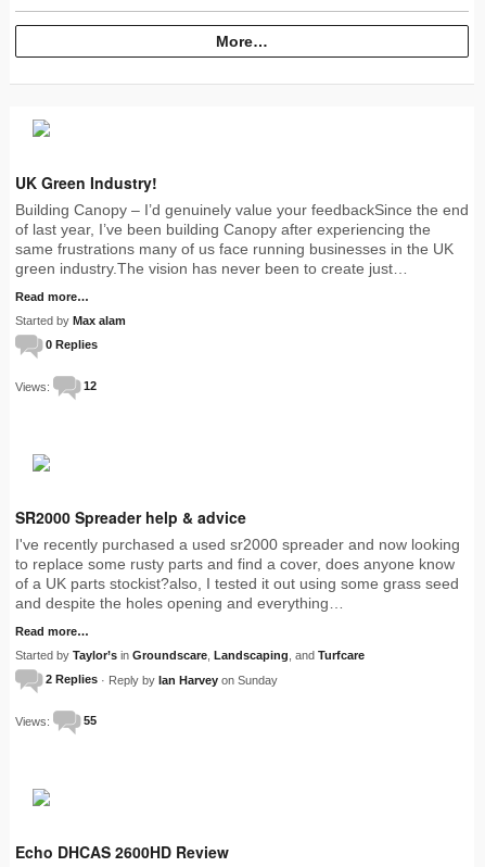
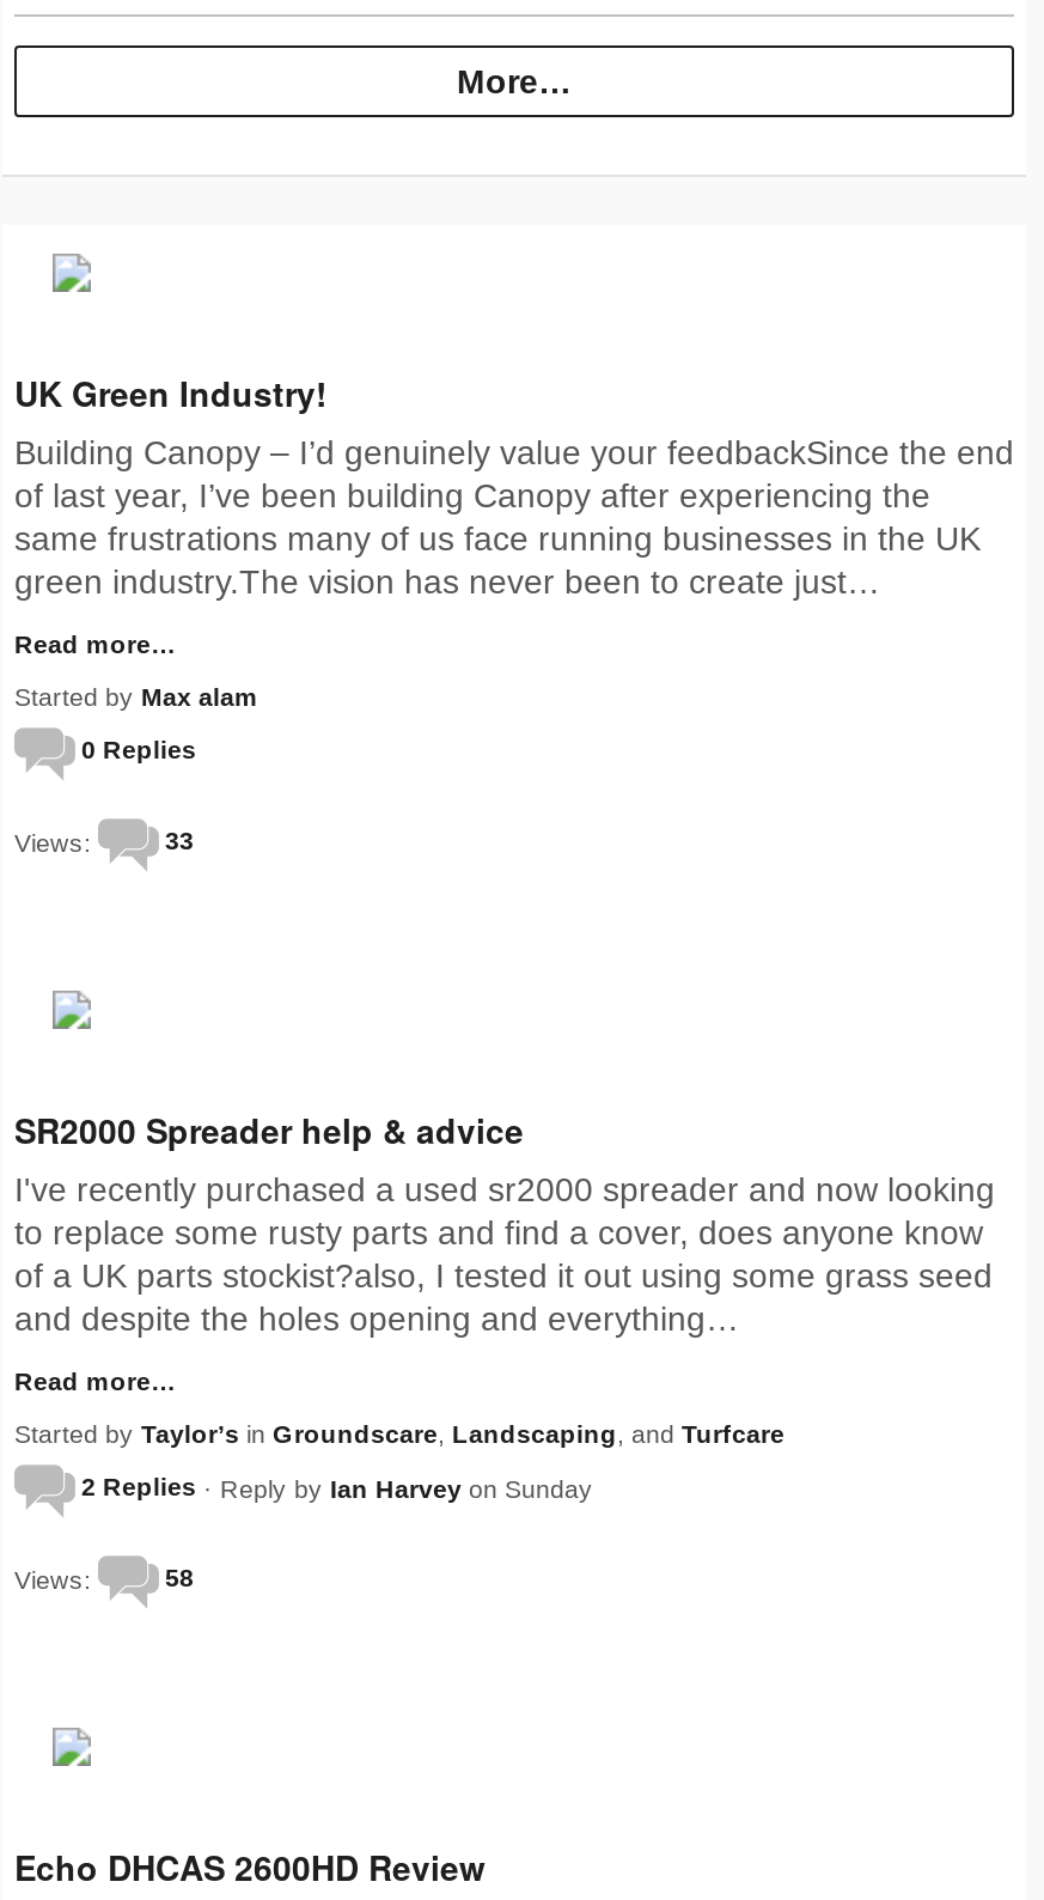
- 12
+ 33

- 55
+ 58
